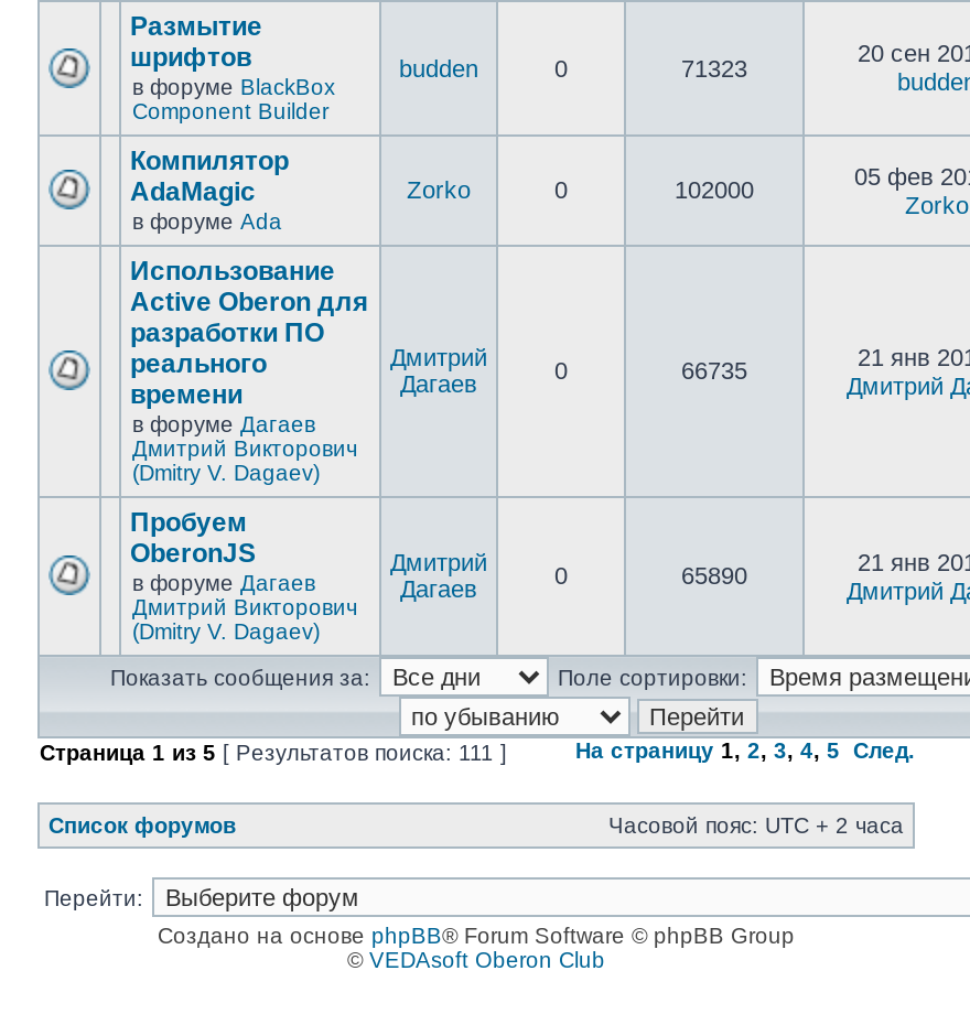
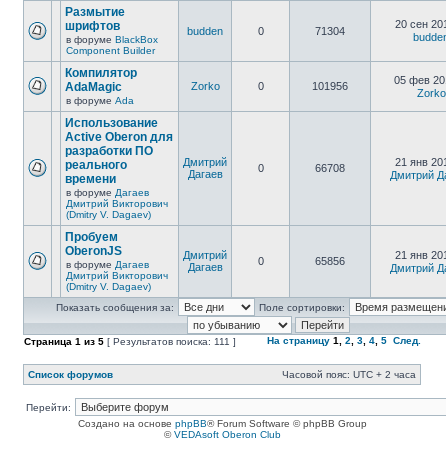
- 71323
+ 71304

- 102000
+ 101956

- 66735
+ 66708

- 65890
+ 65856
